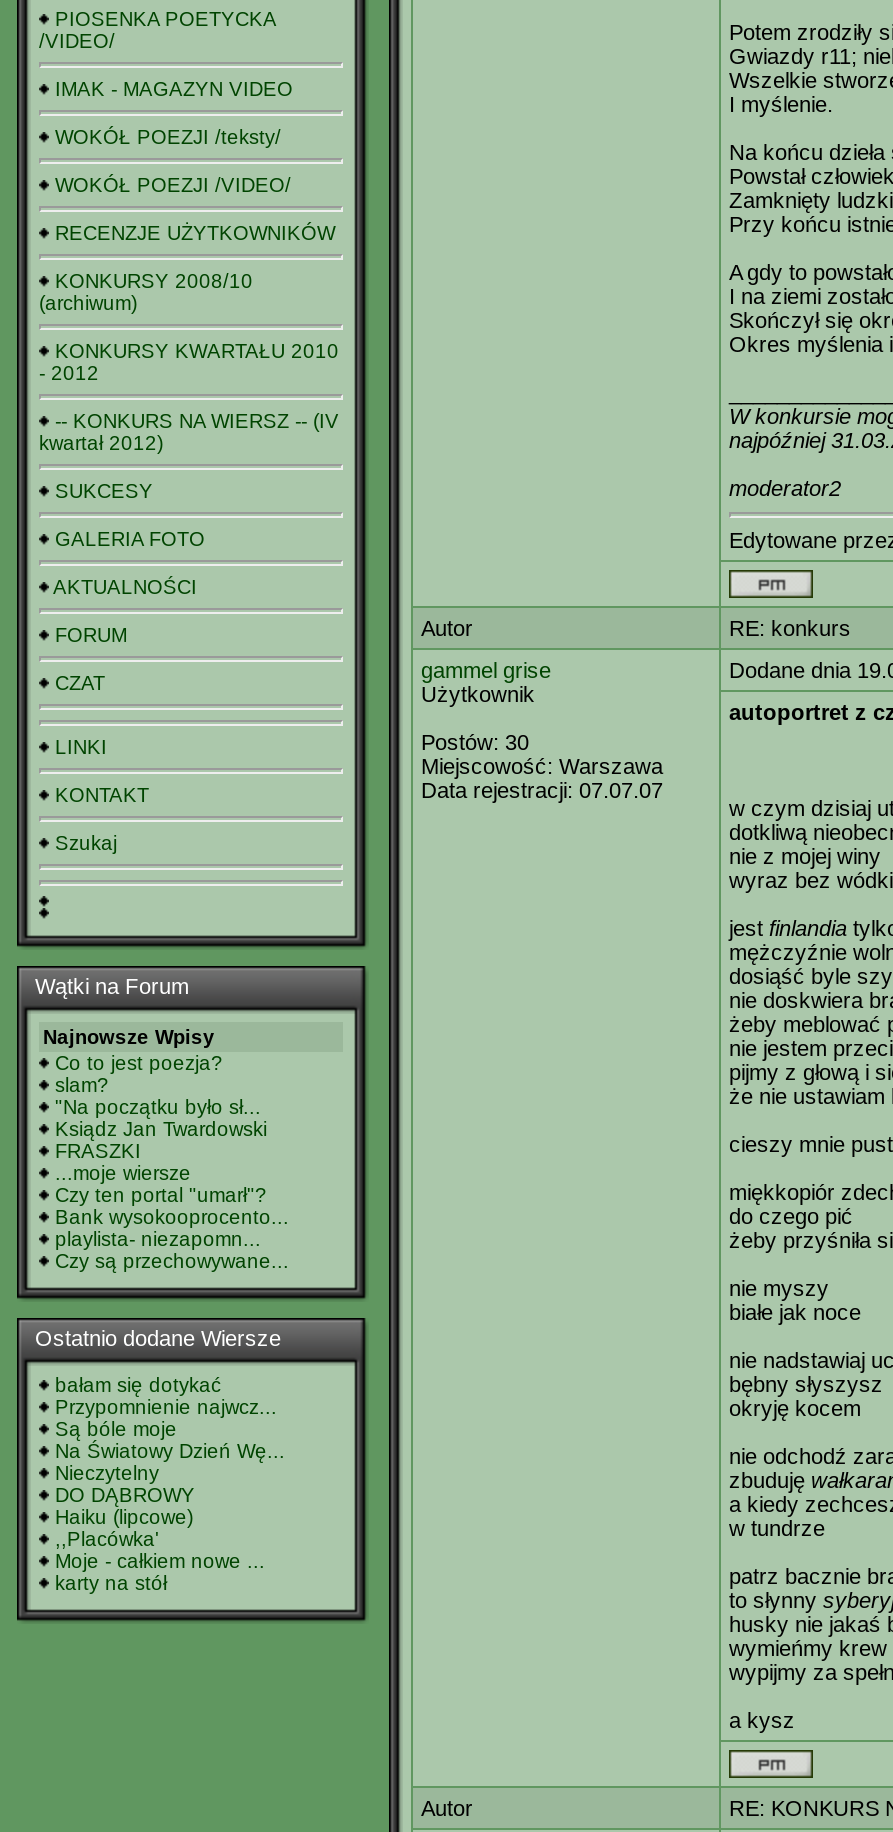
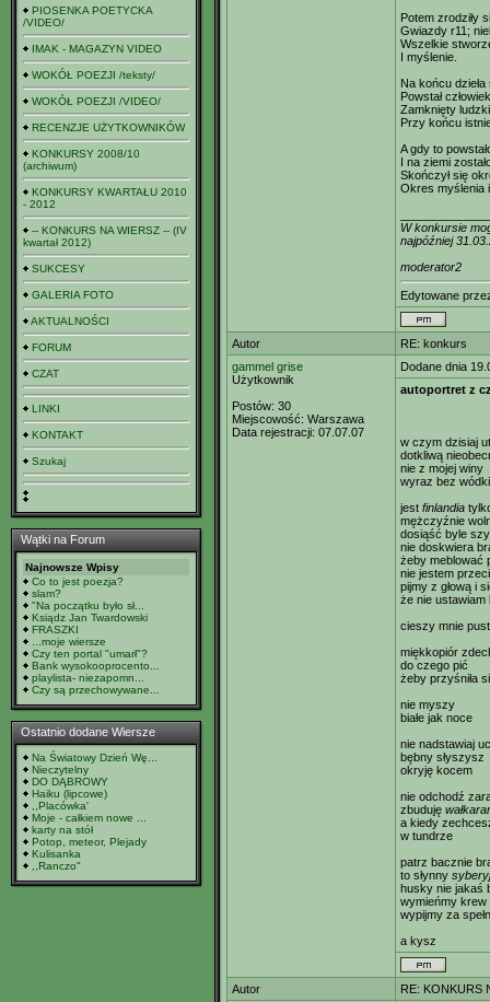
- bałam się dotykać
- Przypomnienie najwcz...
- Są bóle moje

moved up: Na Światowy Dzień Wę... | Nieczytelny | DO DĄBROWY | Haiku (lipcowe) | ,,Placówka' | Moje - całkiem nowe ... | karty na stół

+ Potop, meteor, Plejady
+ Kulisanka
+ ,,Ranczo"
